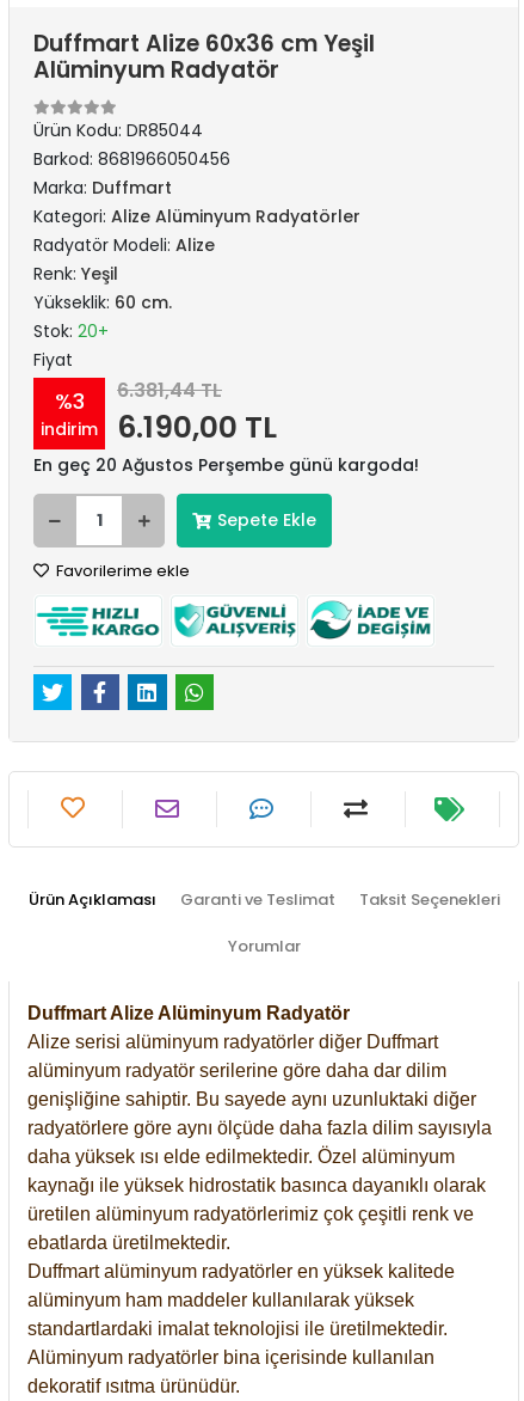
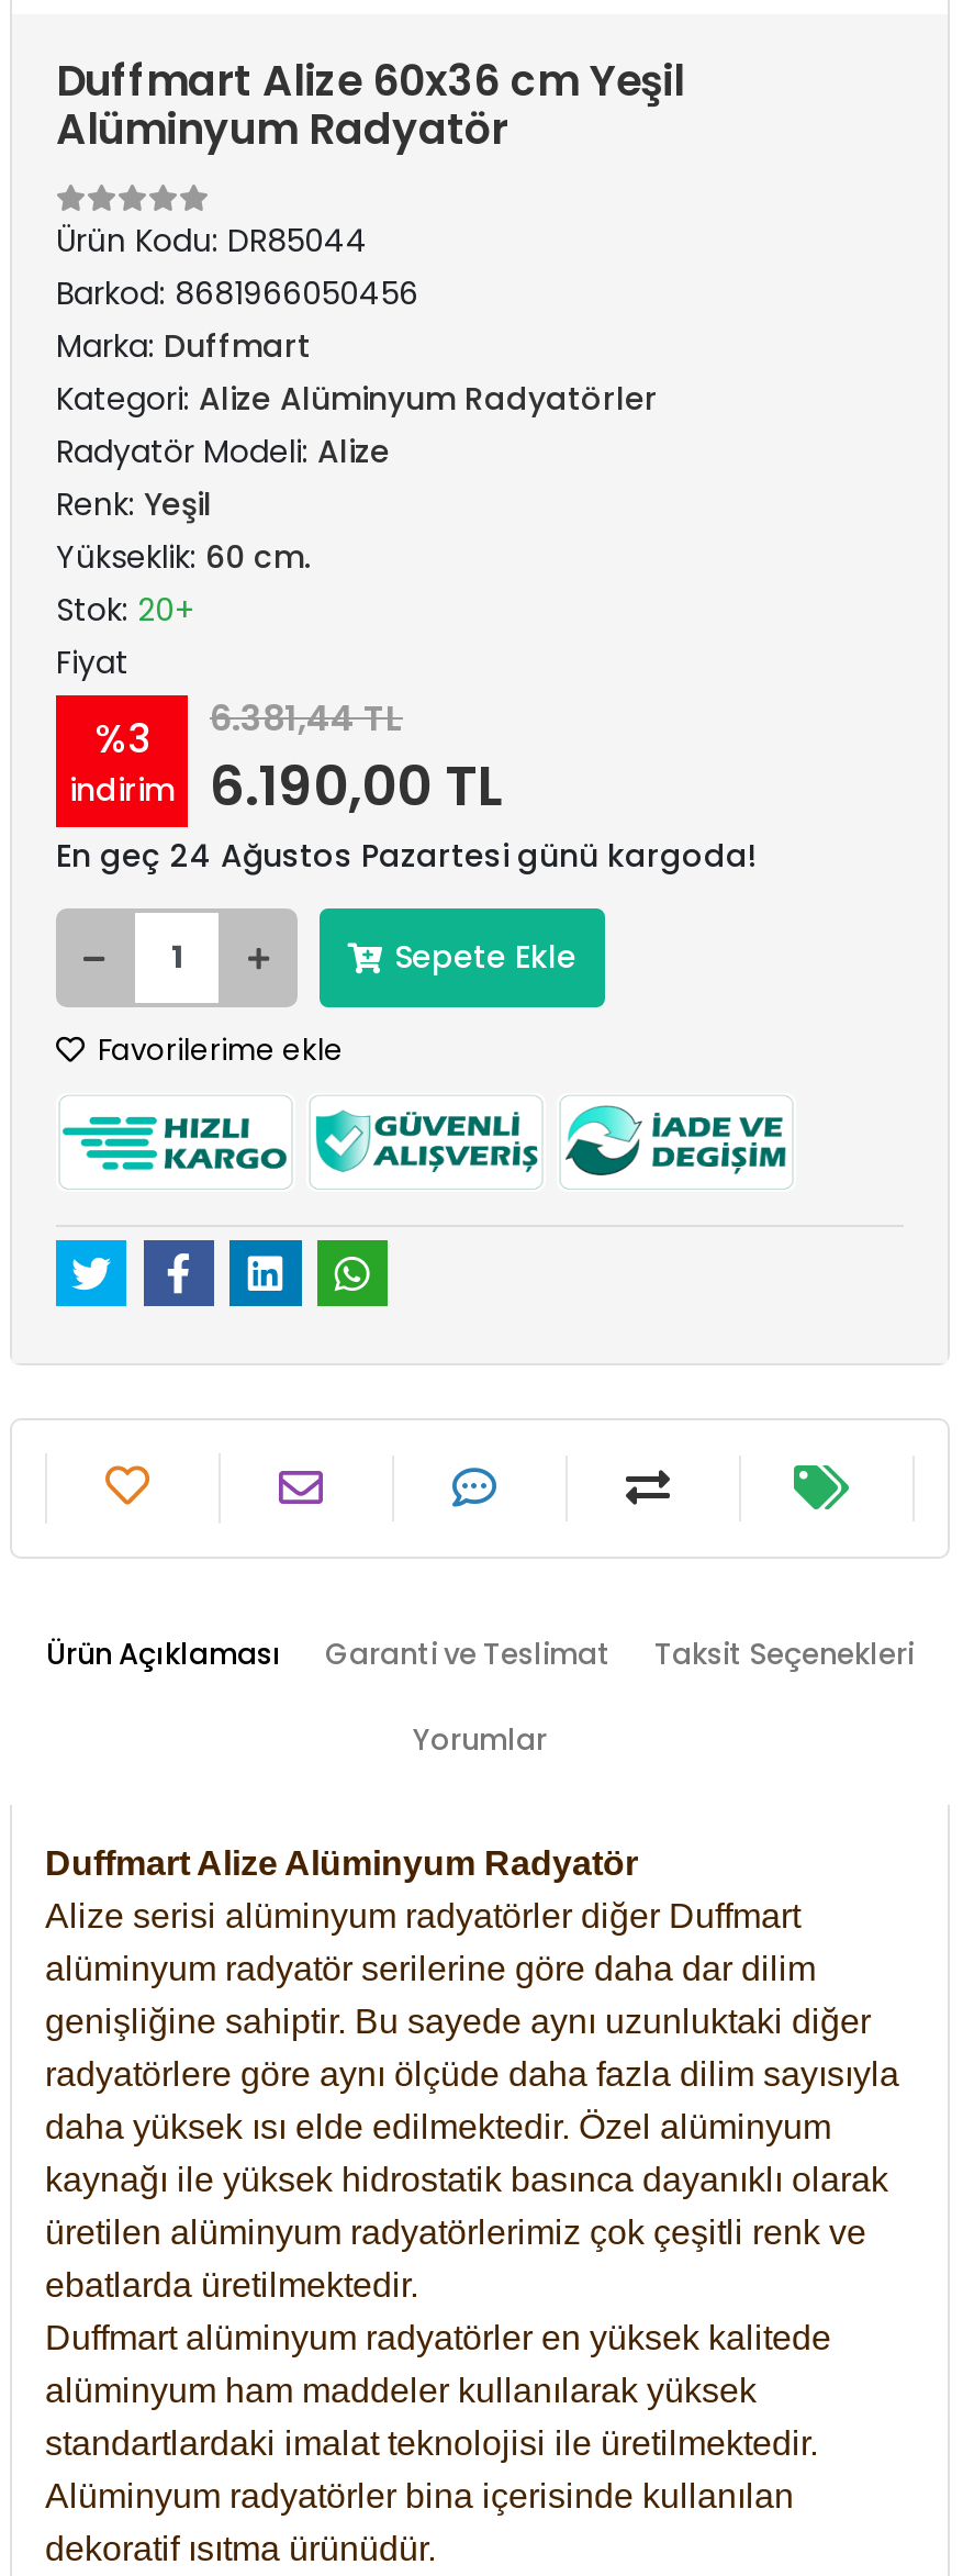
- En geç 20 Ağustos Perşembe günü kargoda!
+ En geç 24 Ağustos Pazartesi günü kargoda!
